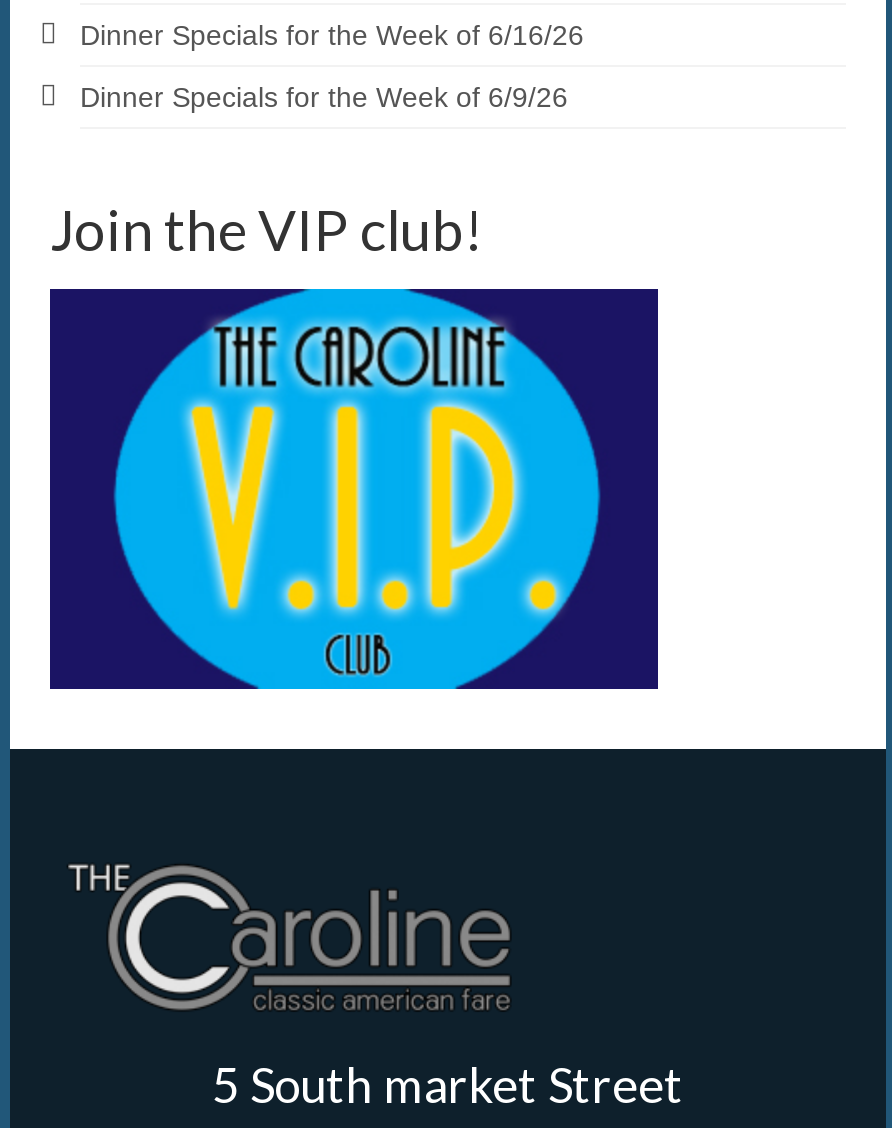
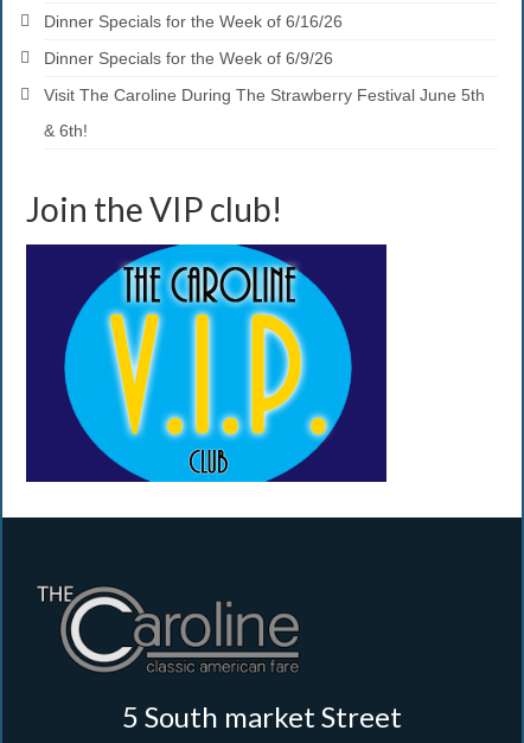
+ Visit The Caroline During The Strawberry Festival June 5th
+ & 6th!
